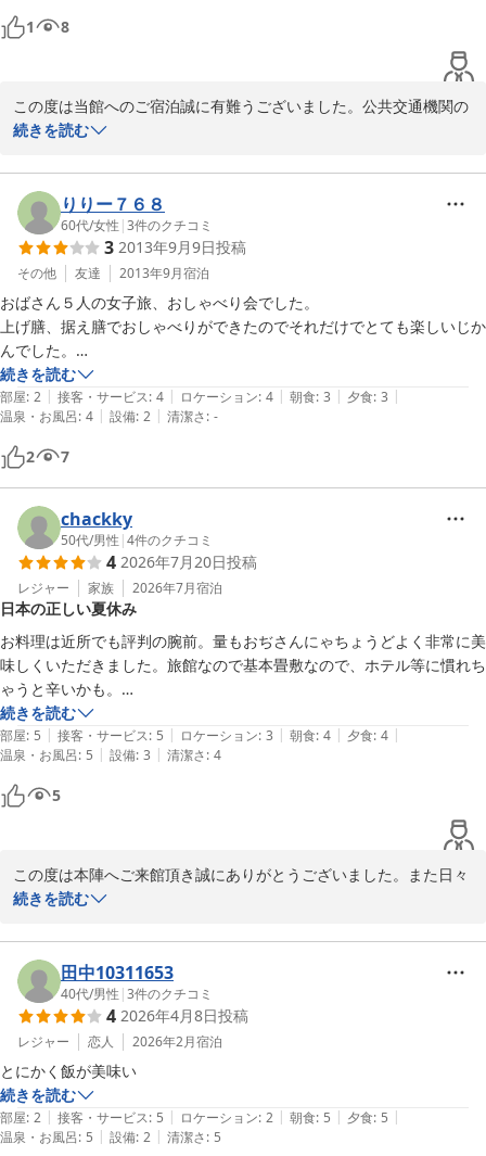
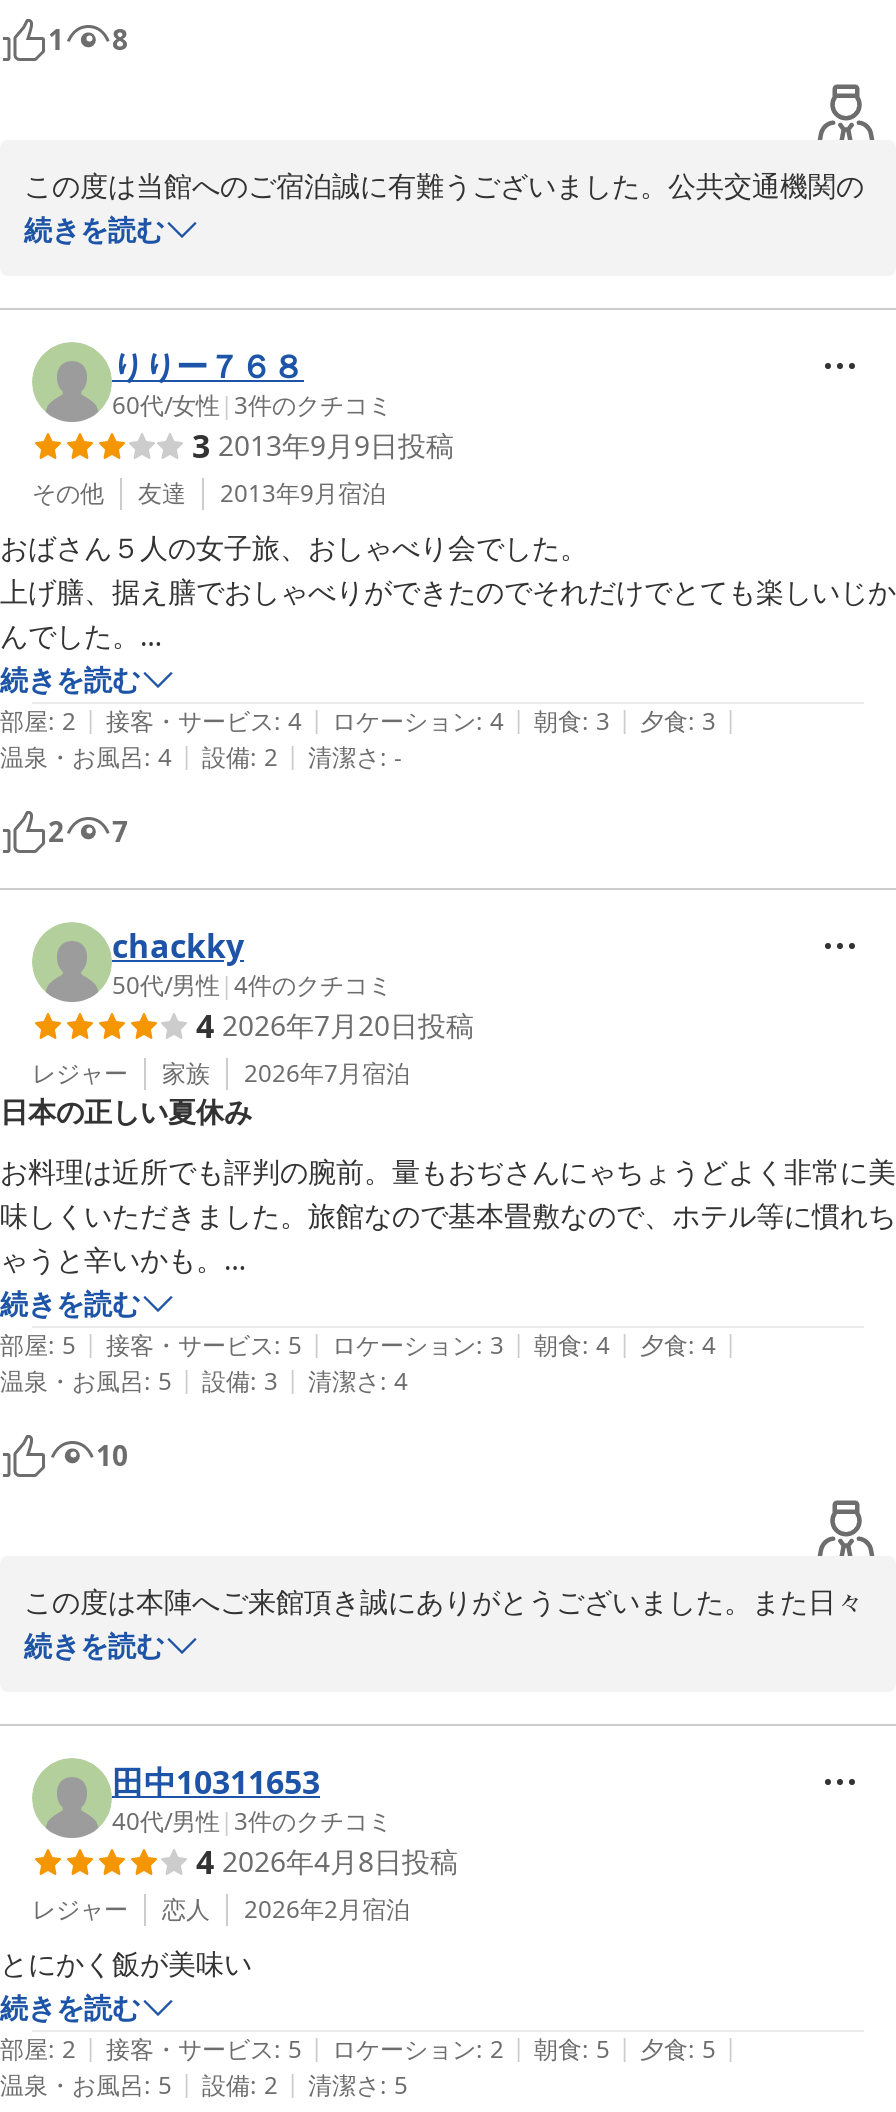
- 5
+ 10
